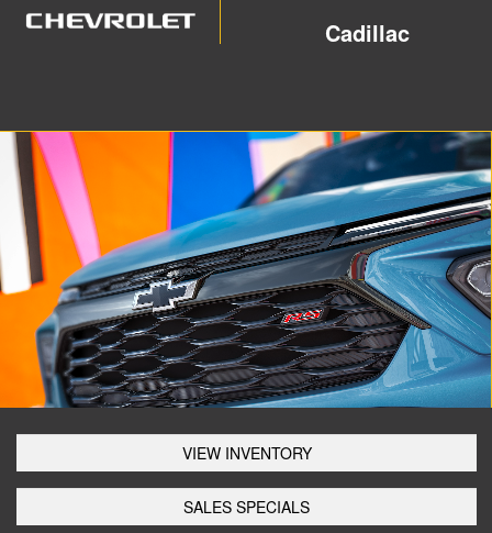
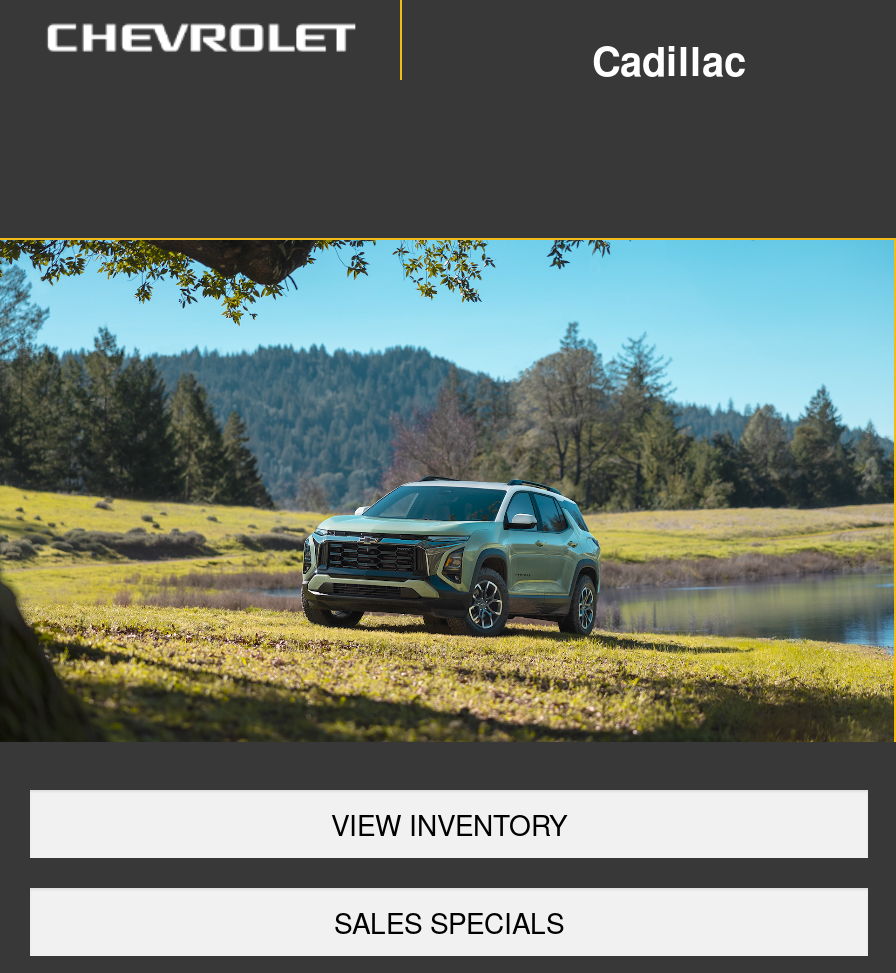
- [image]
+ [image]
